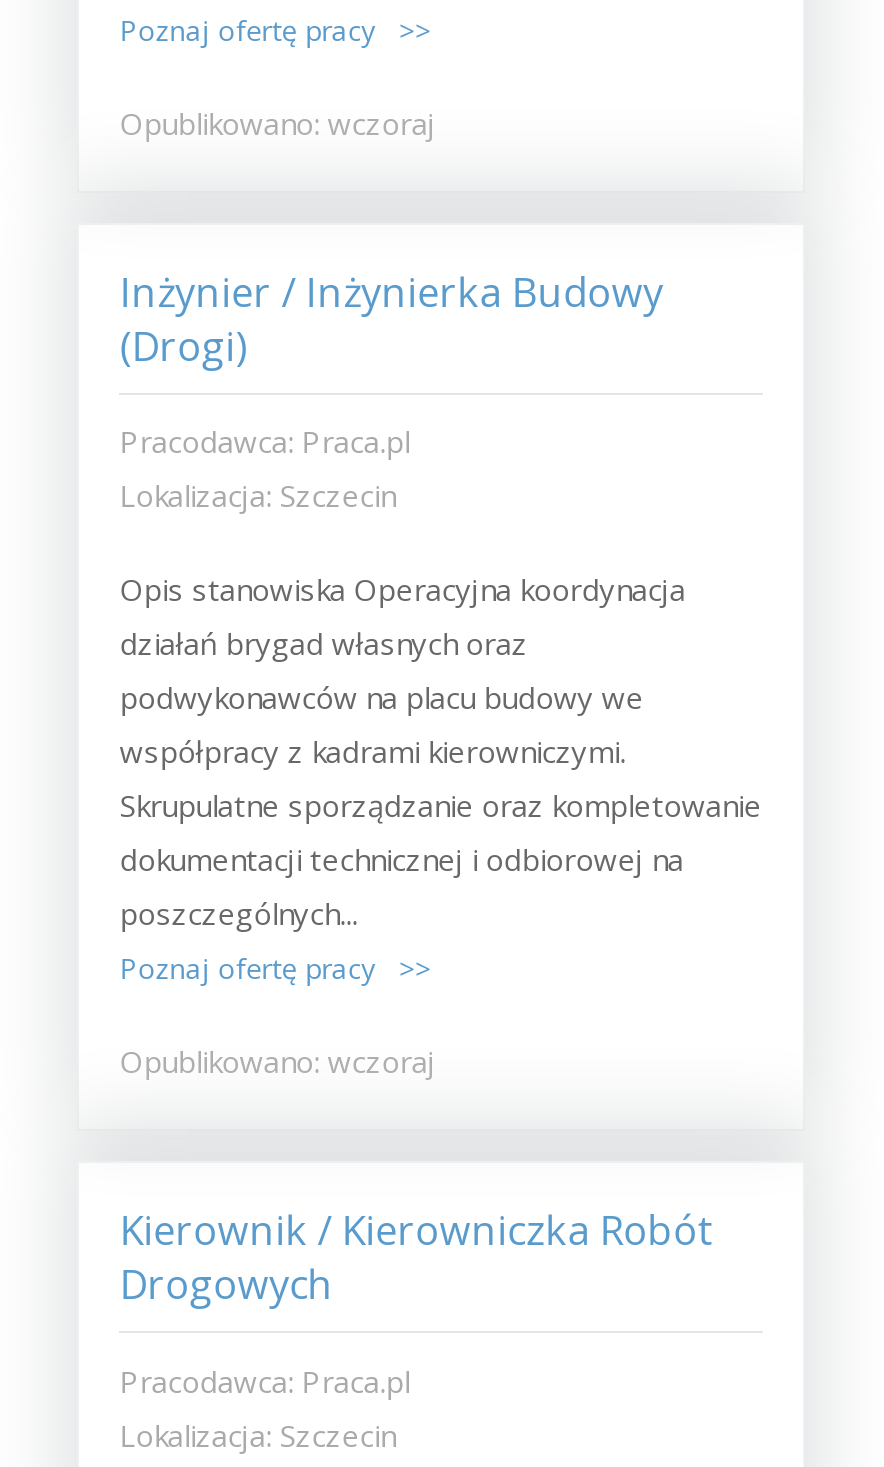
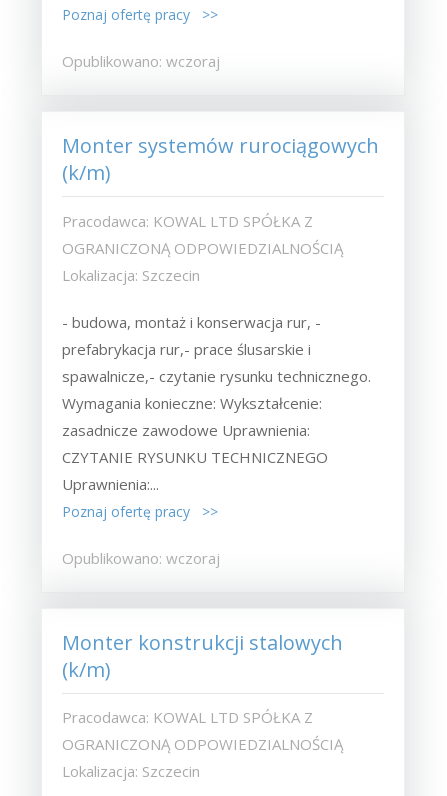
- Inżynier / Inżynierka Budowy
- (Drogi)
+ Monter systemów rurociągowych
+ (k/m)

- Pracodawca: Praca.pl
+ Pracodawca: KOWAL LTD SPÓŁKA Z
+ OGRANICZONĄ ODPOWIEDZIALNOŚCIĄ

- Opis stanowiska Operacyjna koordynacja
- działań brygad własnych oraz
- podwykonawców na placu budowy we
- współpracy z kadrami kierowniczymi.
- Skrupulatne sporządzanie oraz kompletowanie
- dokumentacji technicznej i odbiorowej na
- poszczególnych...
+ - budowa, montaż i konserwacja rur, -
+ prefabrykacja rur,- prace ślusarskie i
+ spawalnicze,- czytanie rysunku technicznego.
+ Wymagania konieczne: Wykształcenie:
+ zasadnicze zawodowe Uprawnienia:
+ CZYTANIE RYSUNKU TECHNICZNEGO
+ Uprawnienia:...

- Kierownik / Kierowniczka Robót
- Drogowych
+ Monter konstrukcji stalowych
+ (k/m)

- Pracodawca: Praca.pl
+ Pracodawca: KOWAL LTD SPÓŁKA Z
+ OGRANICZONĄ ODPOWIEDZIALNOŚCIĄ
